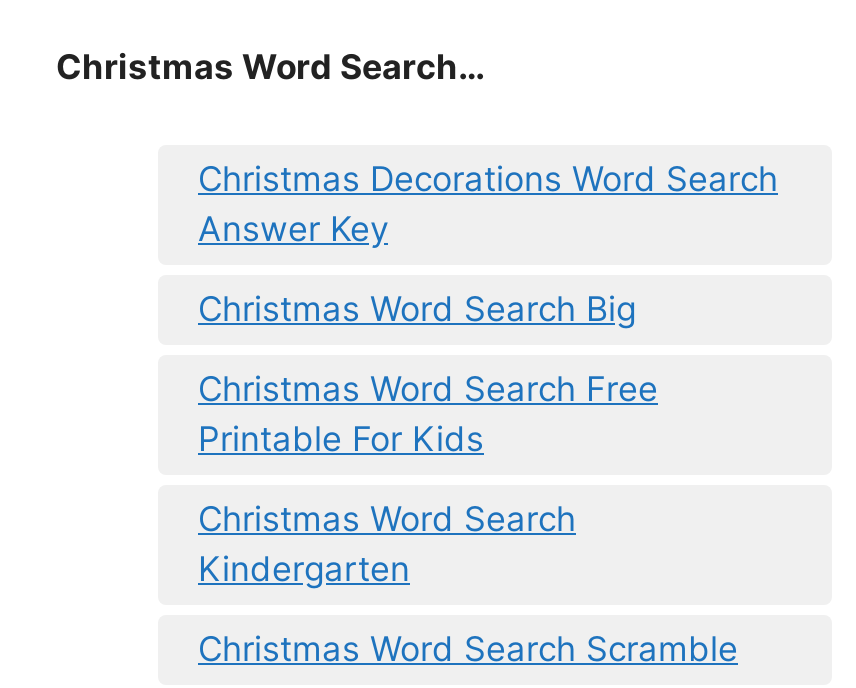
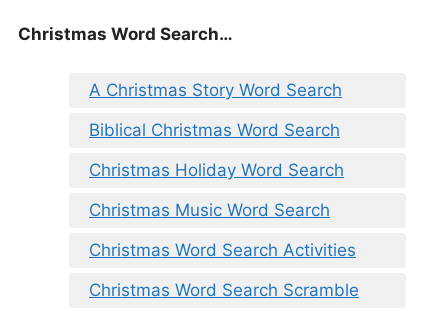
- Christmas Decorations Word Search
- Answer Key
- Christmas Word Search Big
- Christmas Word Search Free
- Printable For Kids
- Christmas Word Search
- Kindergarten
+ A Christmas Story Word Search
+ Biblical Christmas Word Search
+ Christmas Holiday Word Search
+ Christmas Music Word Search
+ Christmas Word Search Activities
